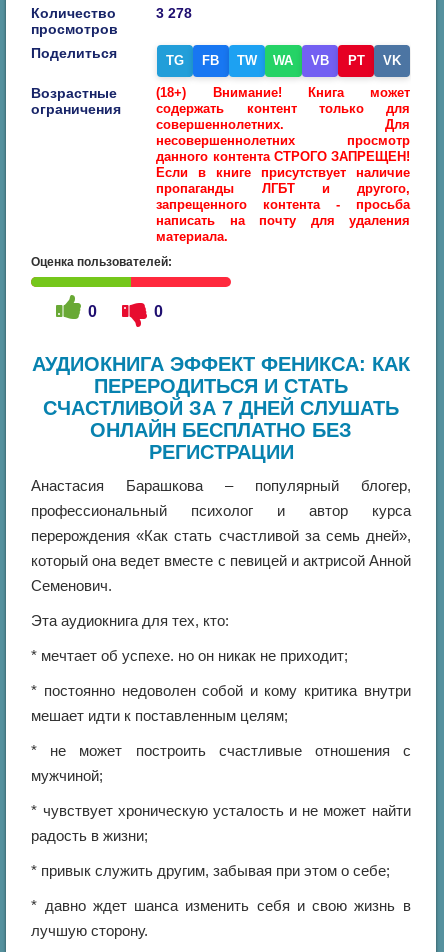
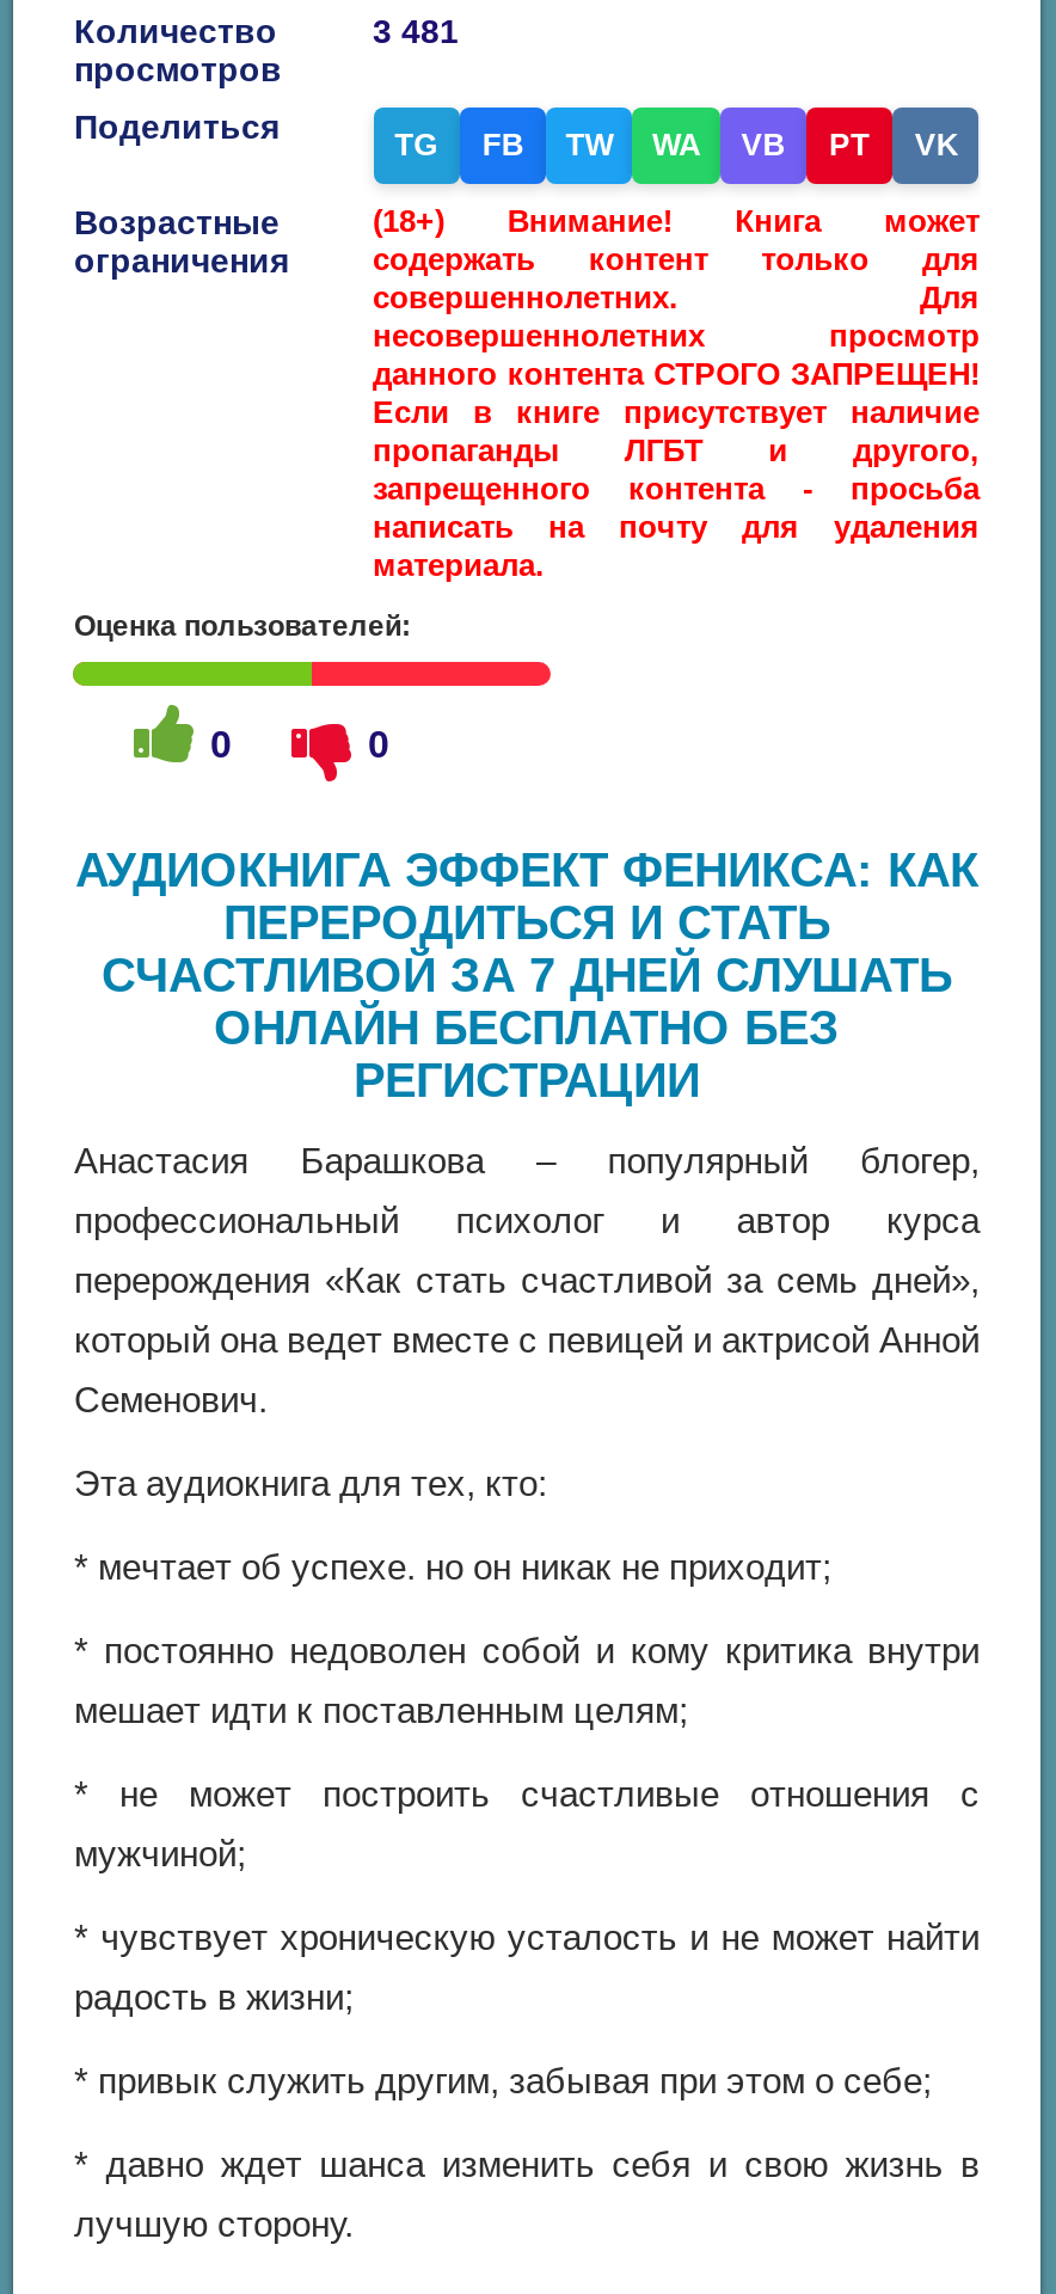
- 3 278
+ 3 481
